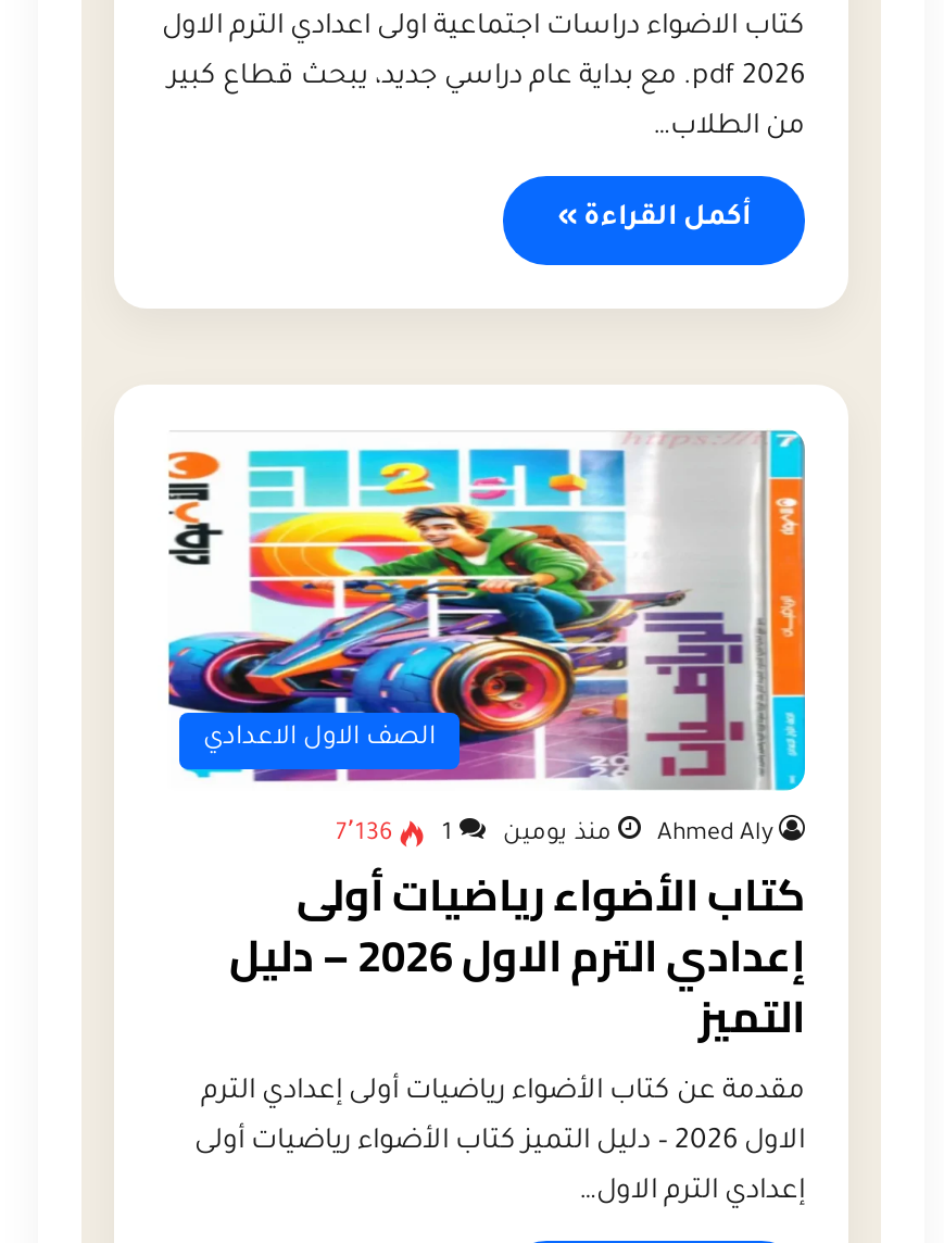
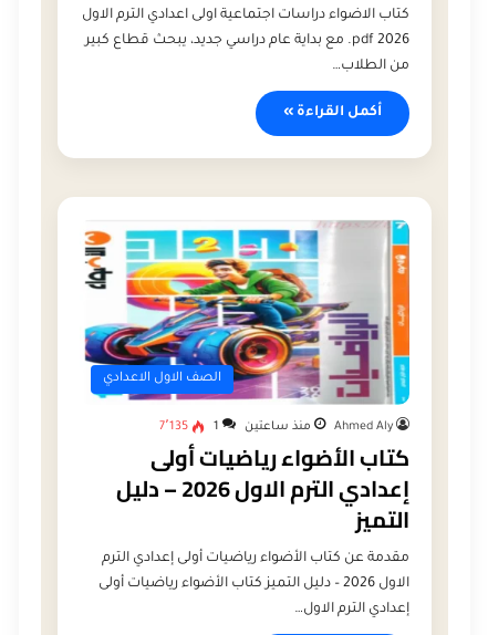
- 7٬136
+ 7٬135

- منذ يومين
+ منذ ساعتين
